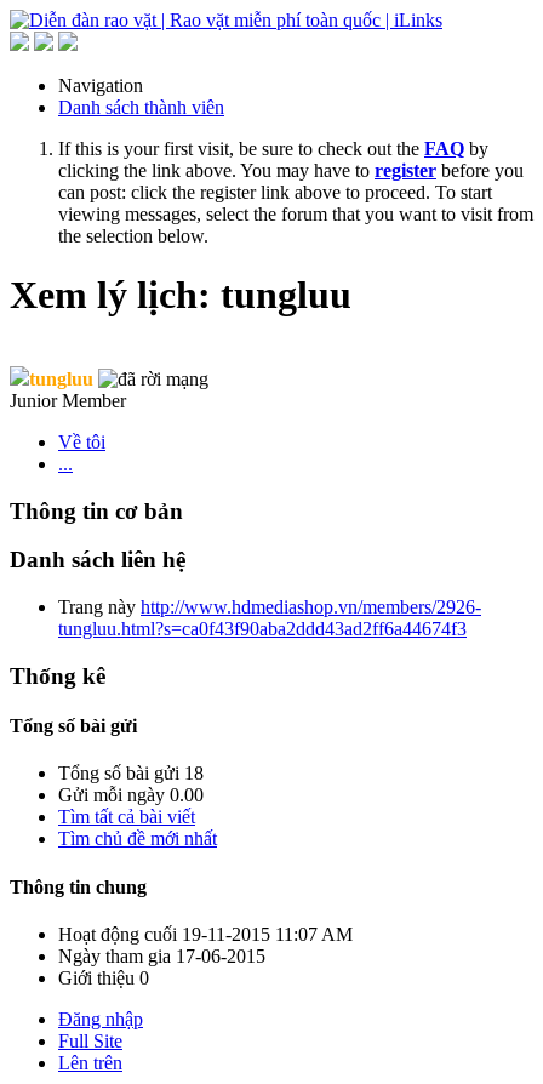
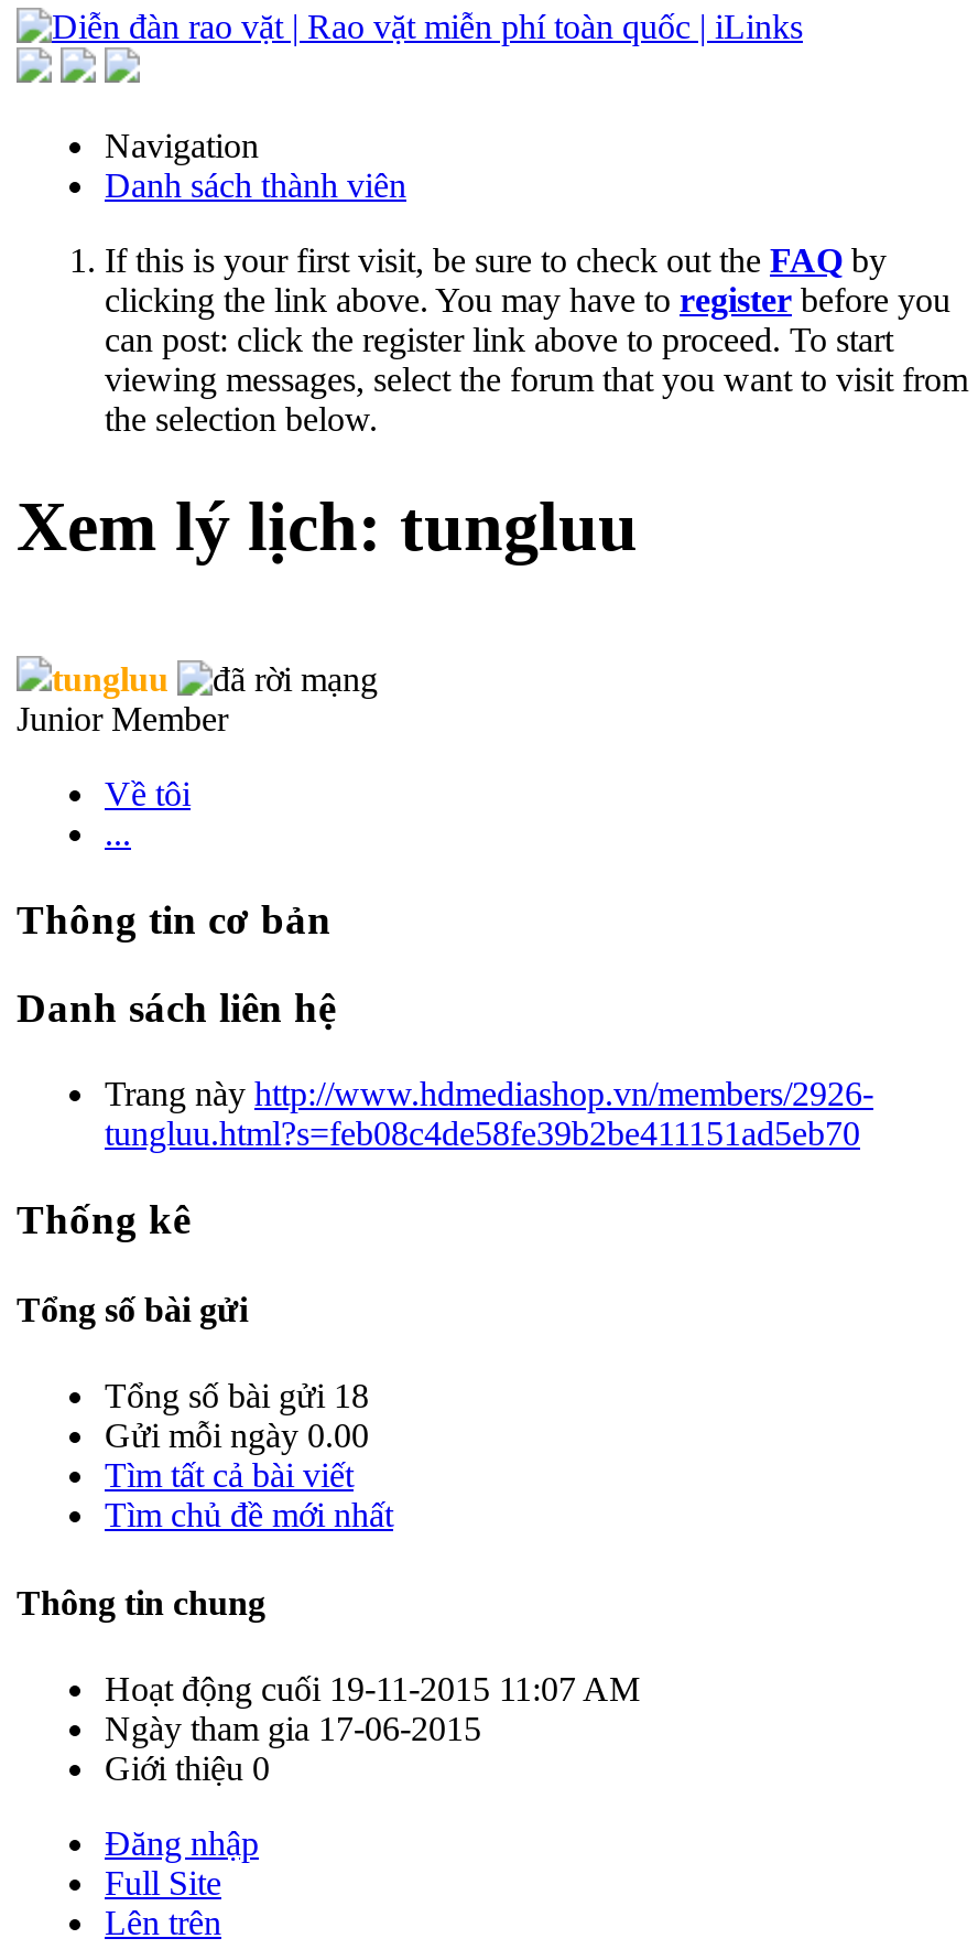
- tungluu.html?s=ca0f43f90aba2ddd43ad2ff6a44674f3
+ tungluu.html?s=feb08c4de58fe39b2be411151ad5eb70
